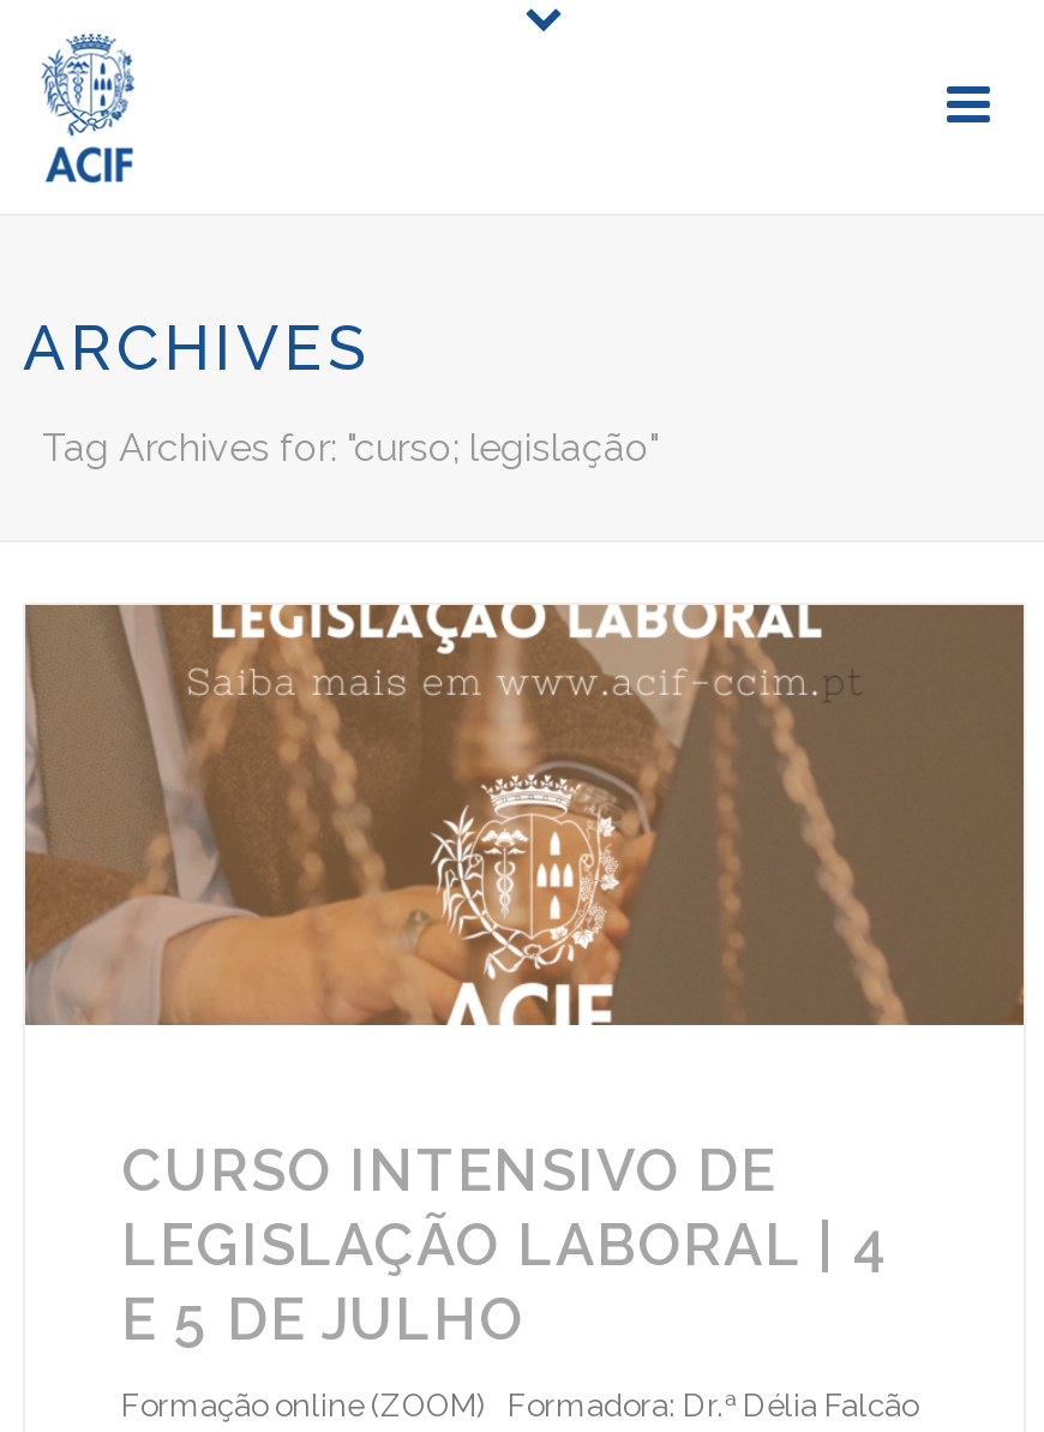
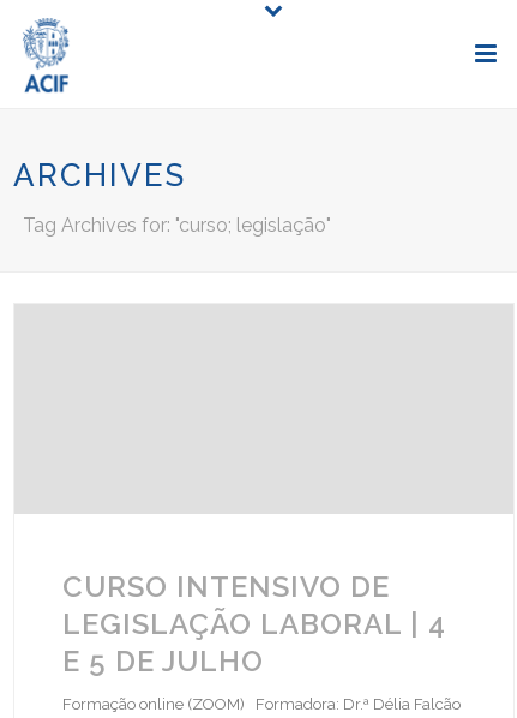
- [image]
